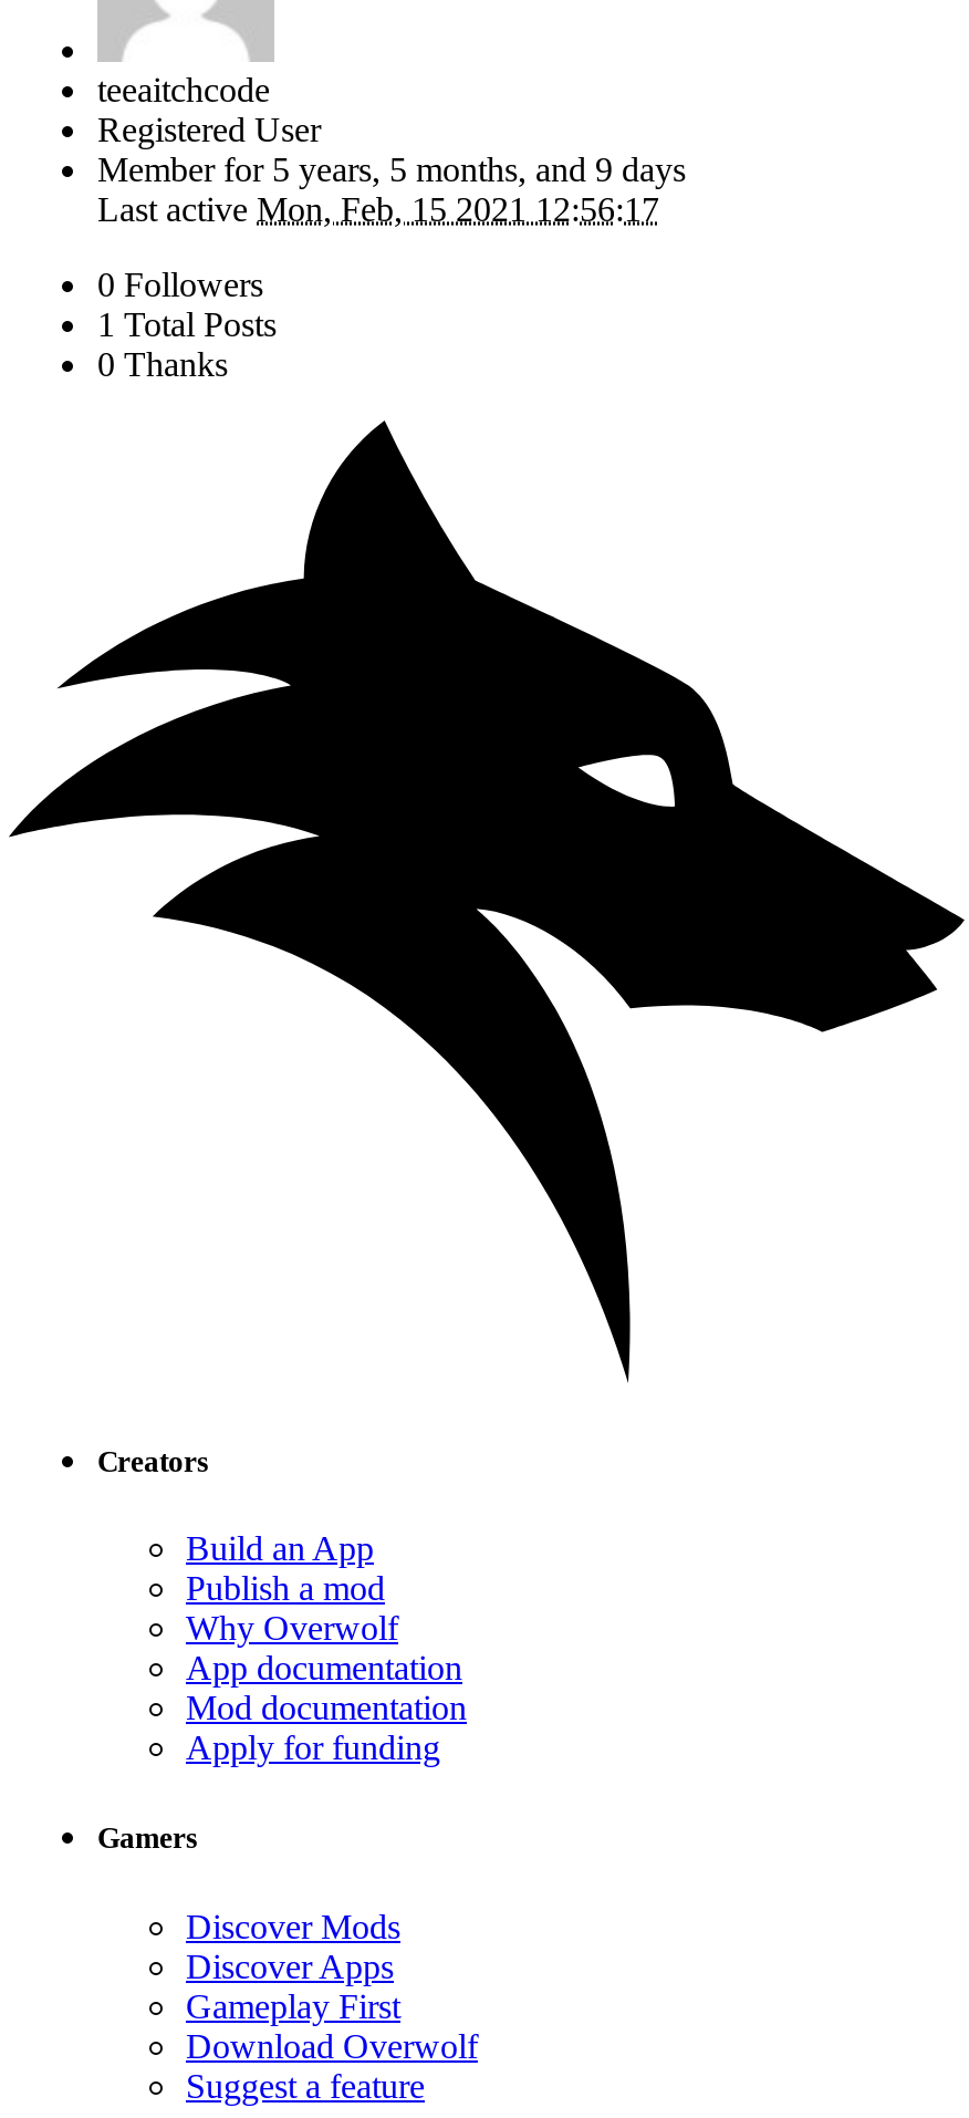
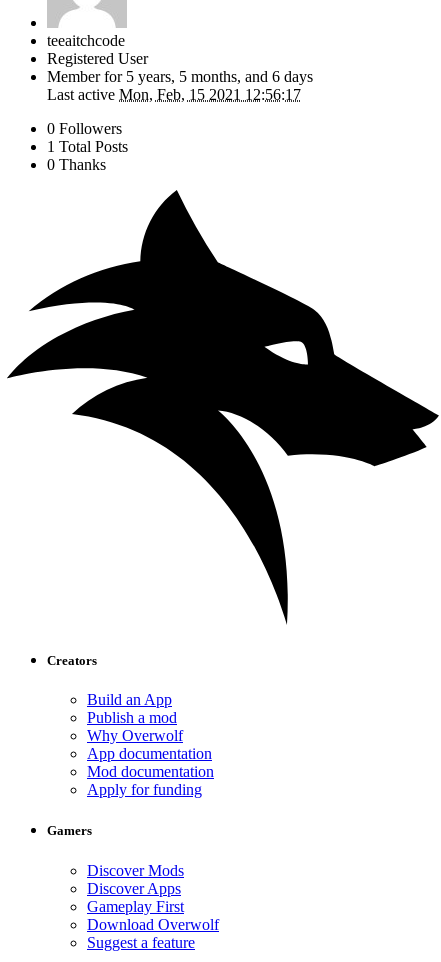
- Member for 5 years, 5 months, and 9 days
+ Member for 5 years, 5 months, and 6 days
